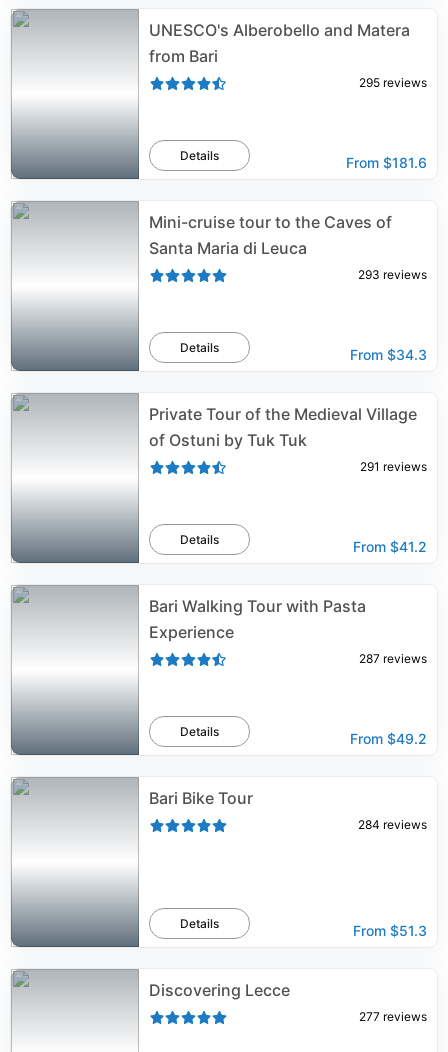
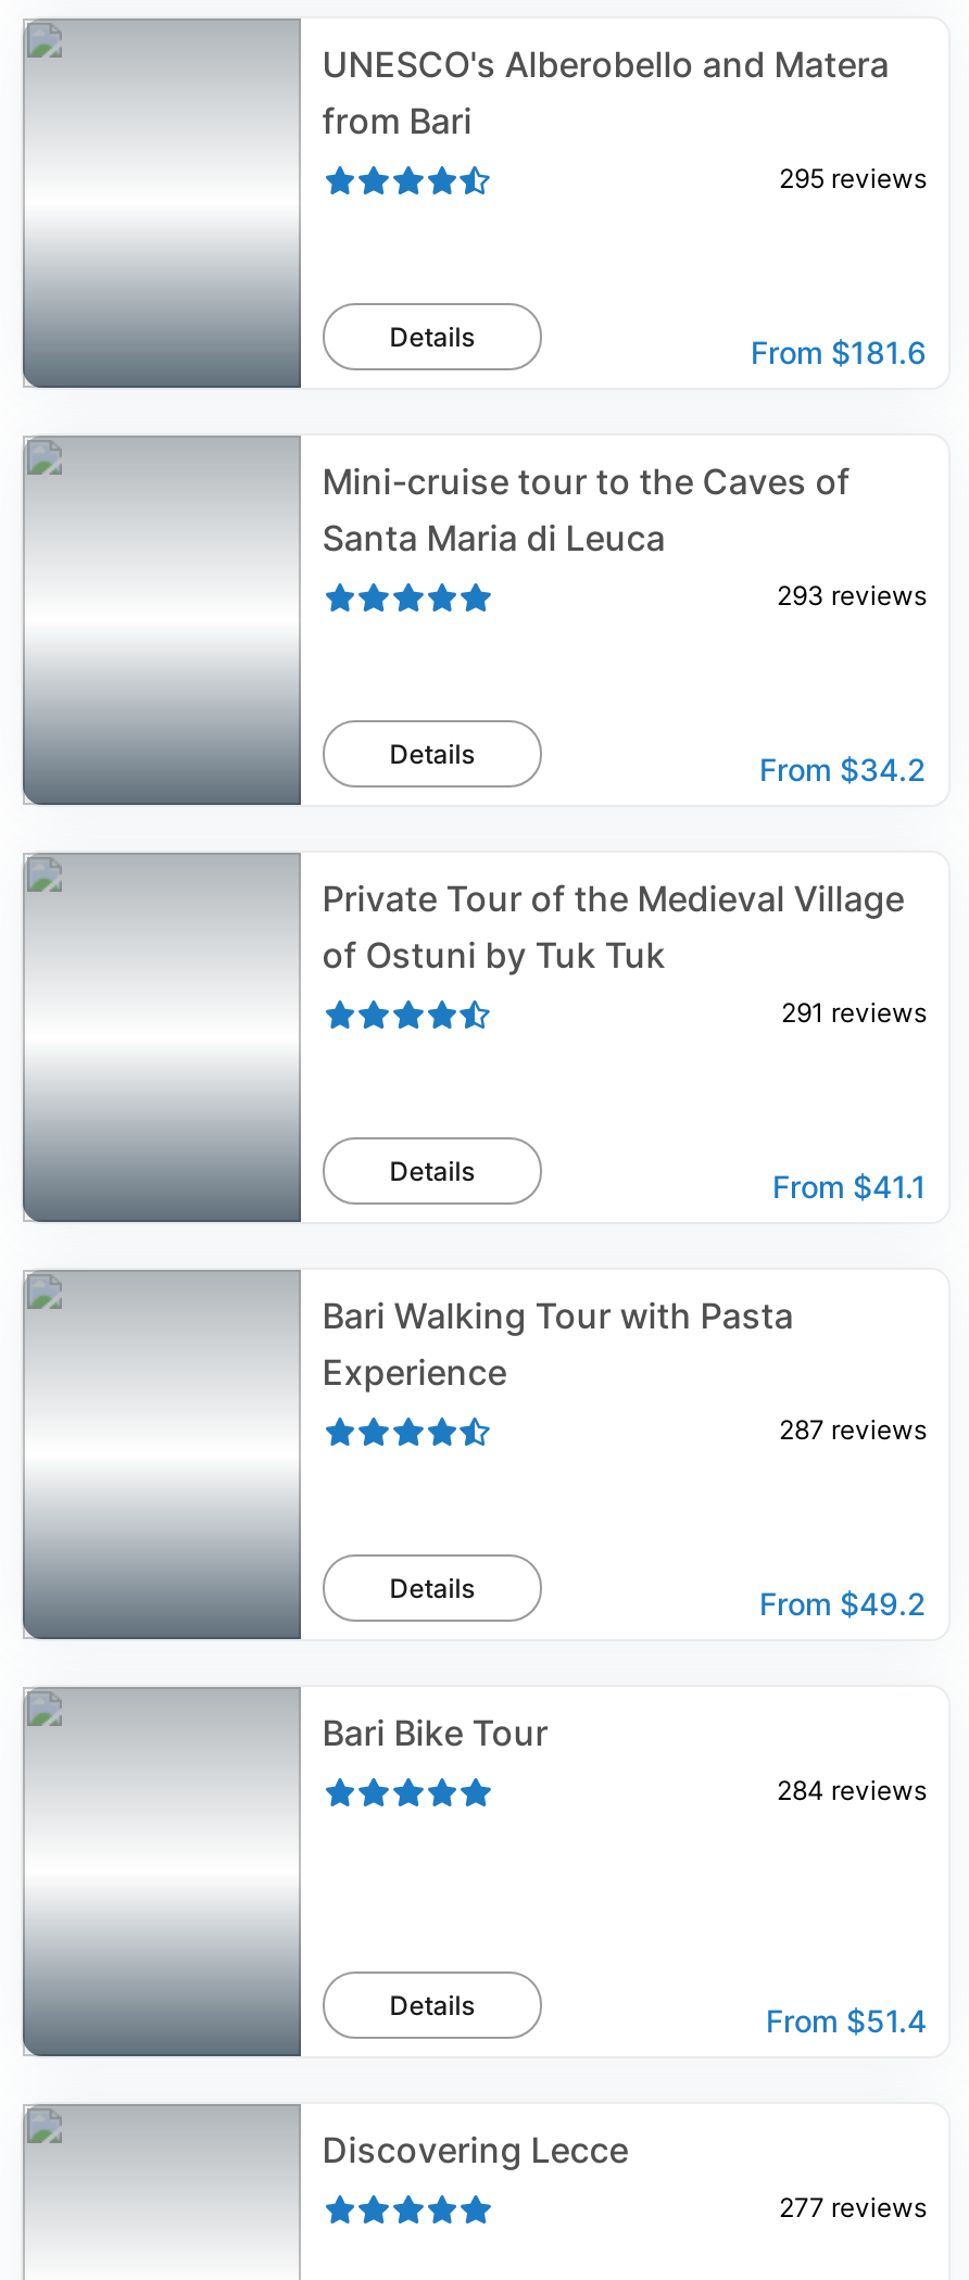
- From $34.3
+ From $34.2

- From $41.2
+ From $41.1

- From $51.3
+ From $51.4
